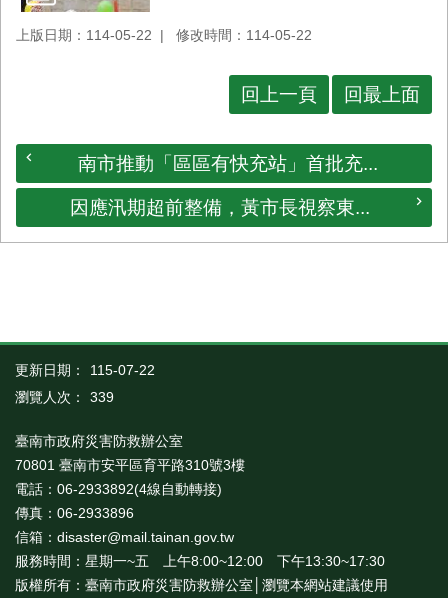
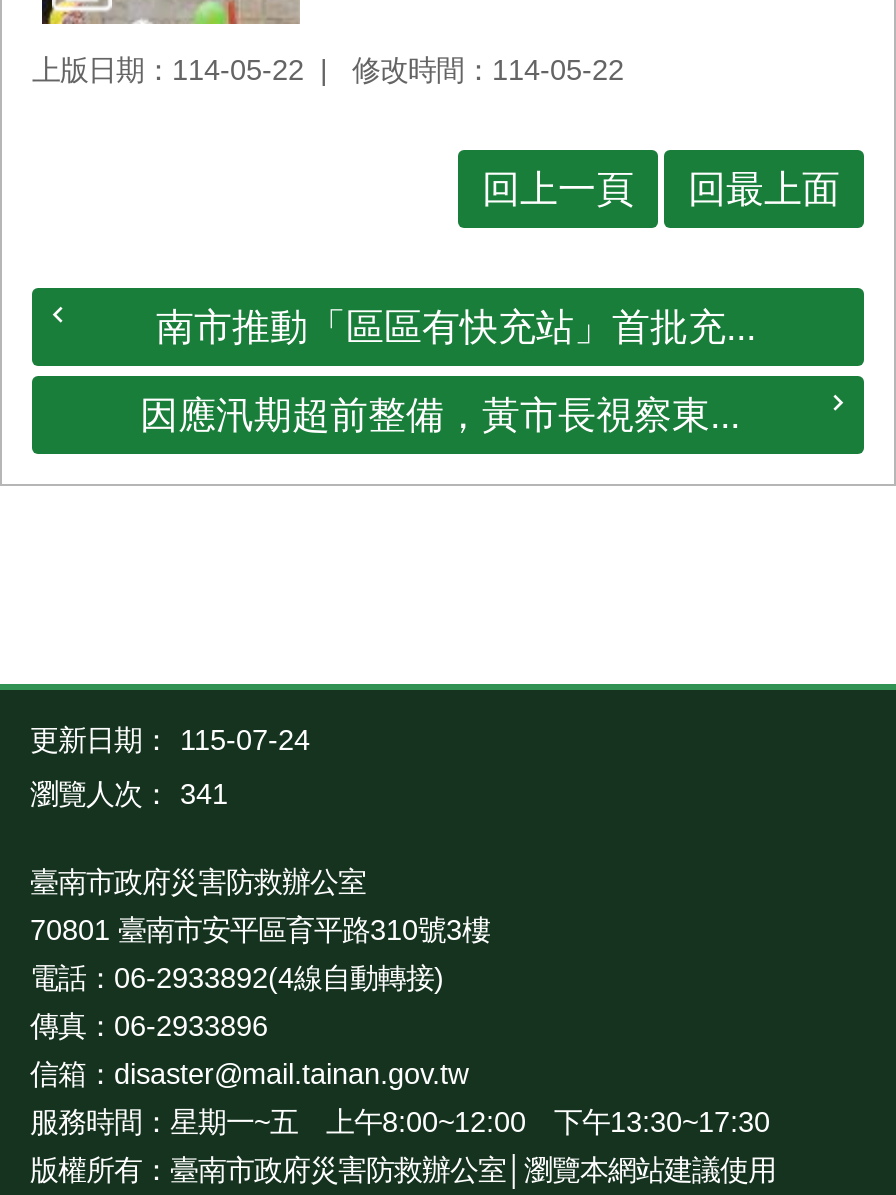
- 更新日期： 115-07-22
+ 更新日期： 115-07-24

- 瀏覽人次： 339
+ 瀏覽人次： 341
